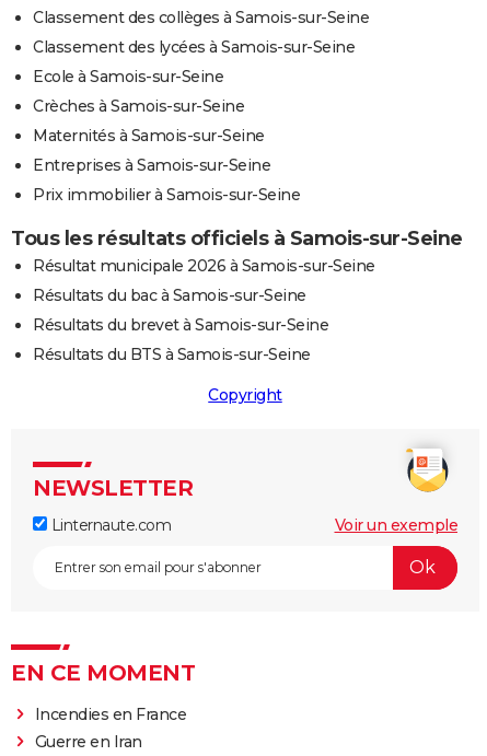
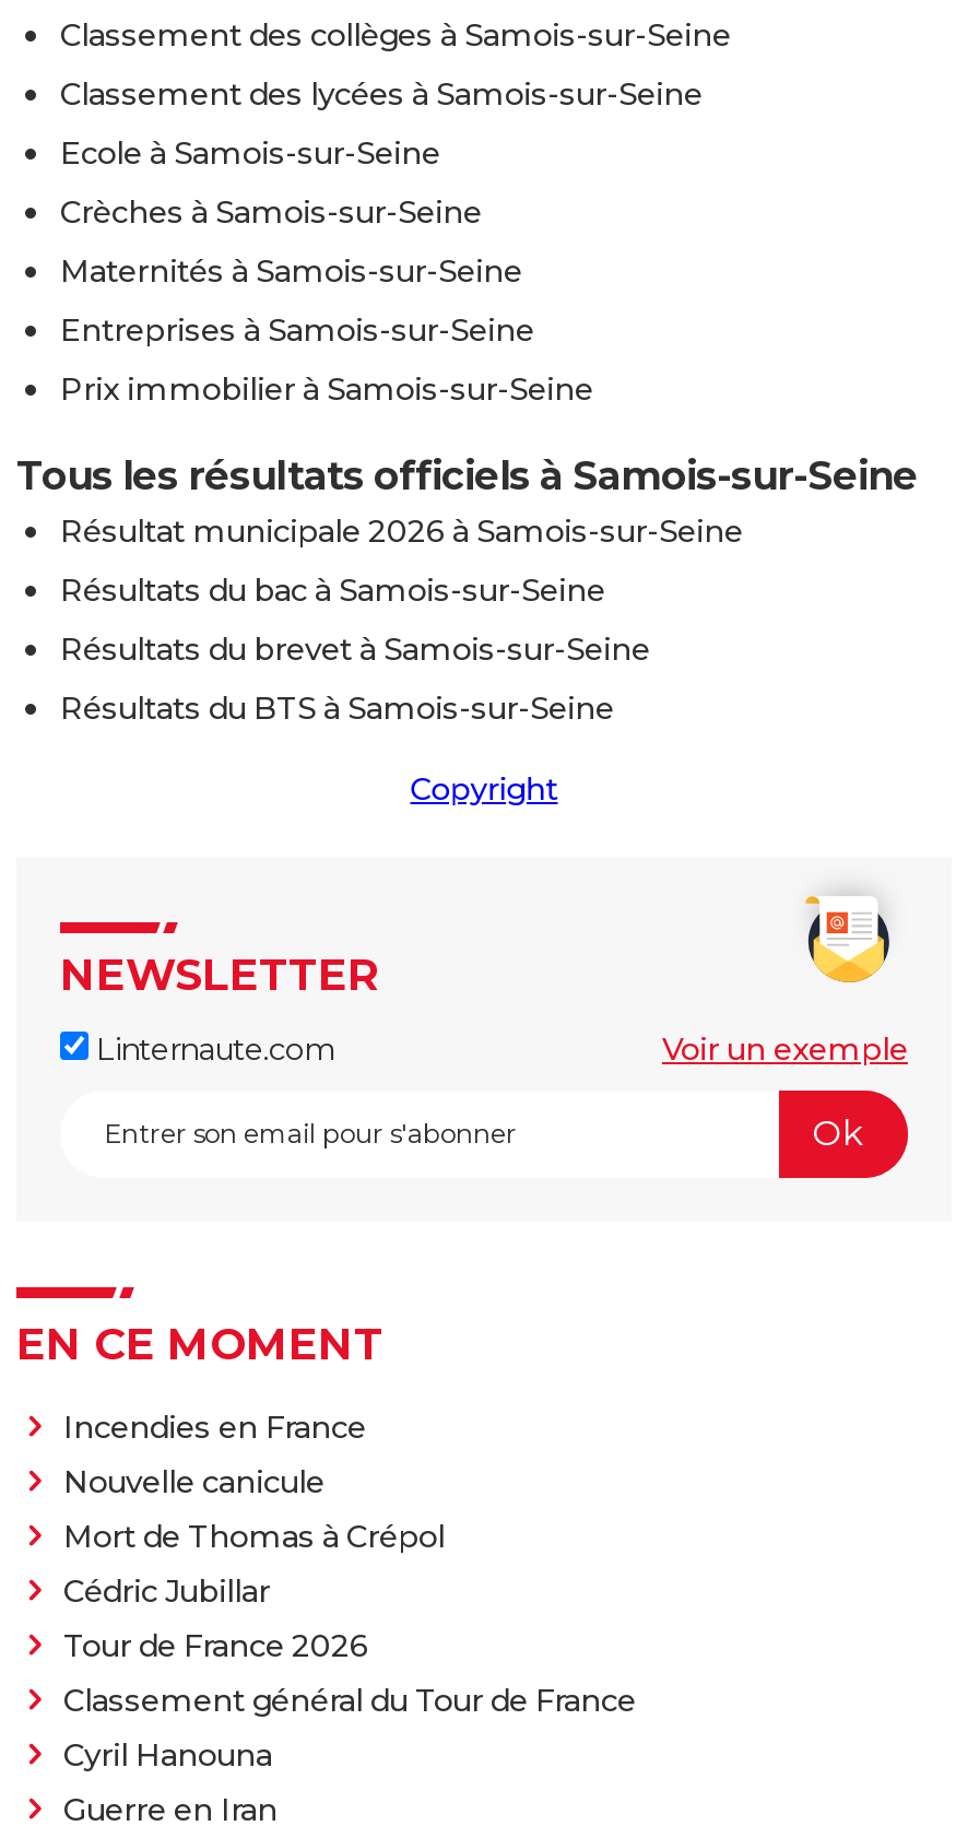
+ Nouvelle canicule
+ Mort de Thomas à Crépol
+ Cédric Jubillar
+ Tour de France 2026
+ Classement général du Tour de France
+ Cyril Hanouna
